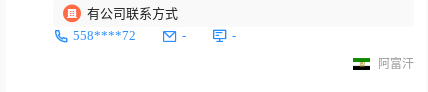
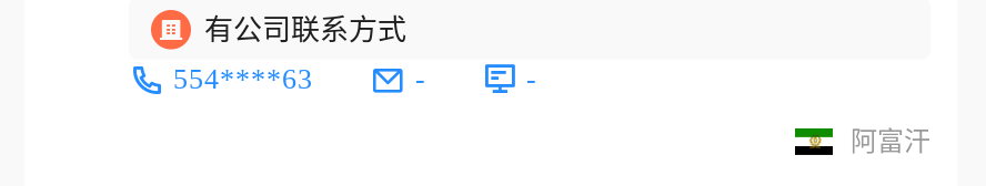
- 558****72
+ 554****63
